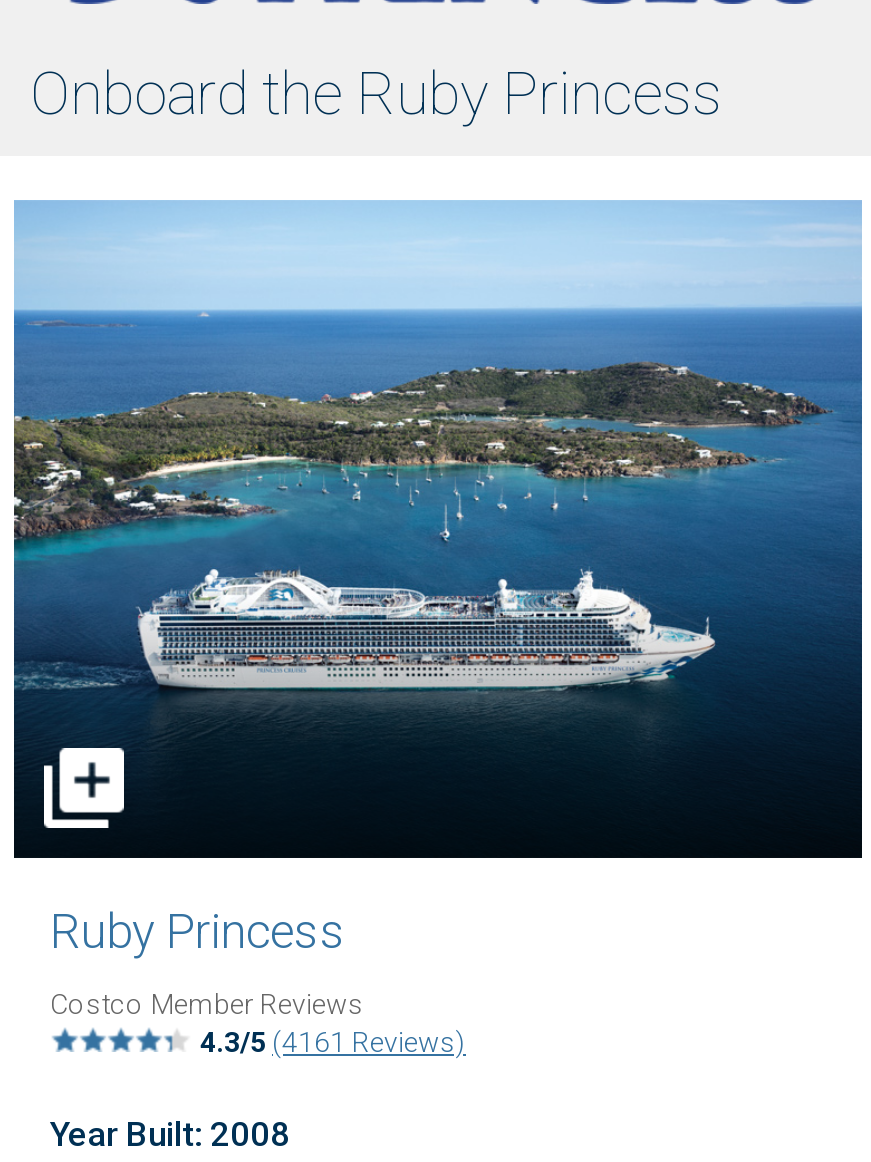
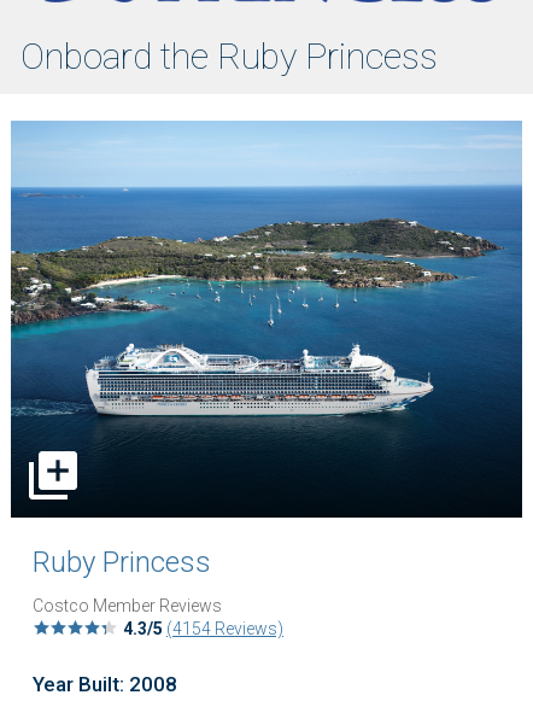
- 4.3/5 (4161 Reviews)
+ 4.3/5 (4154 Reviews)
